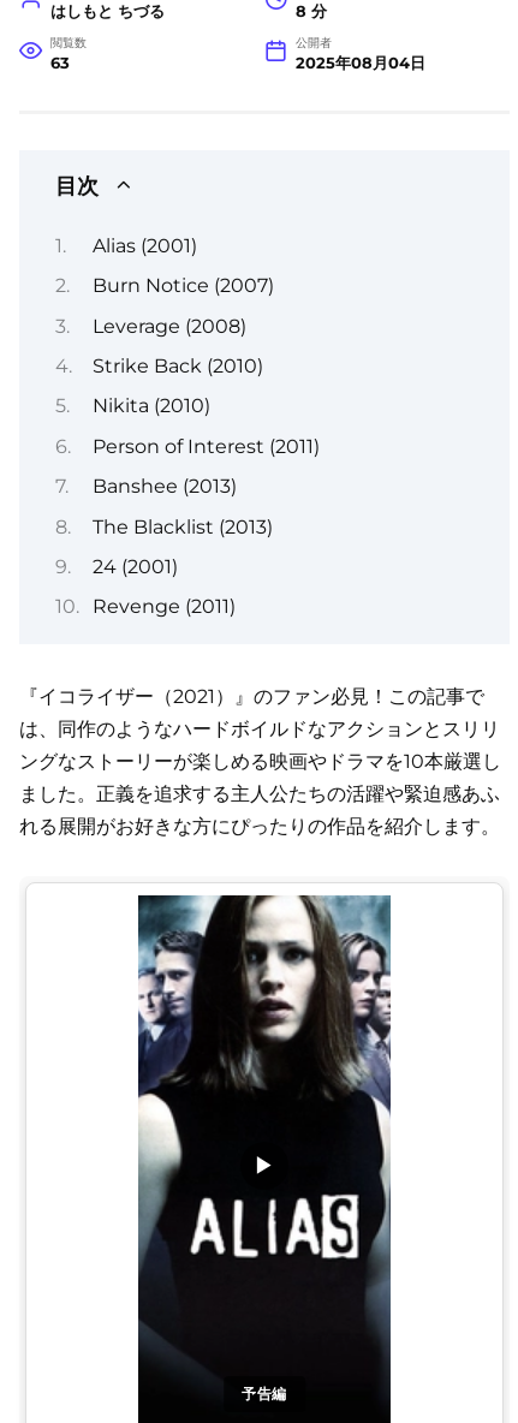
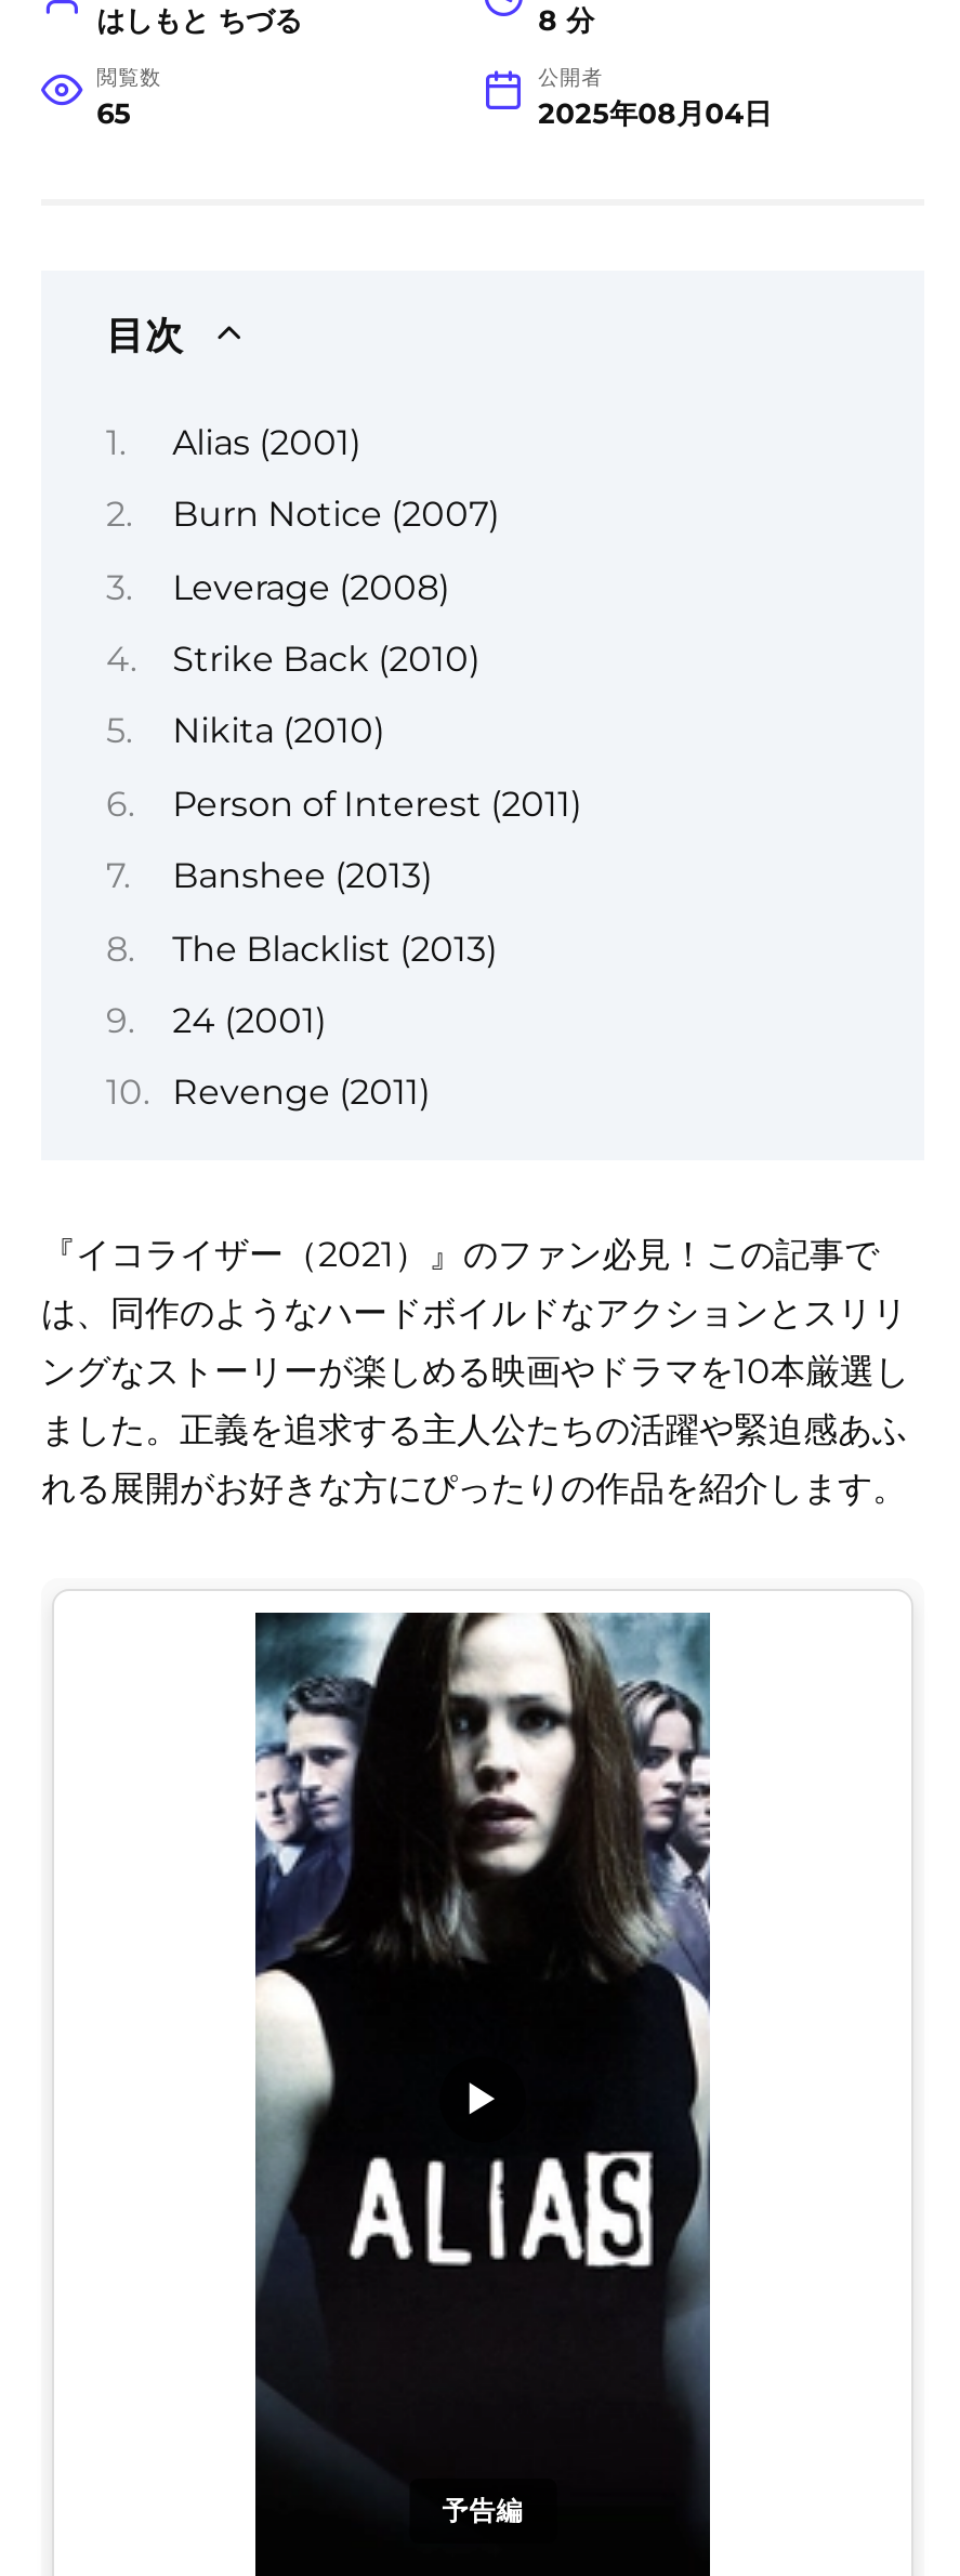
- 63
+ 65
